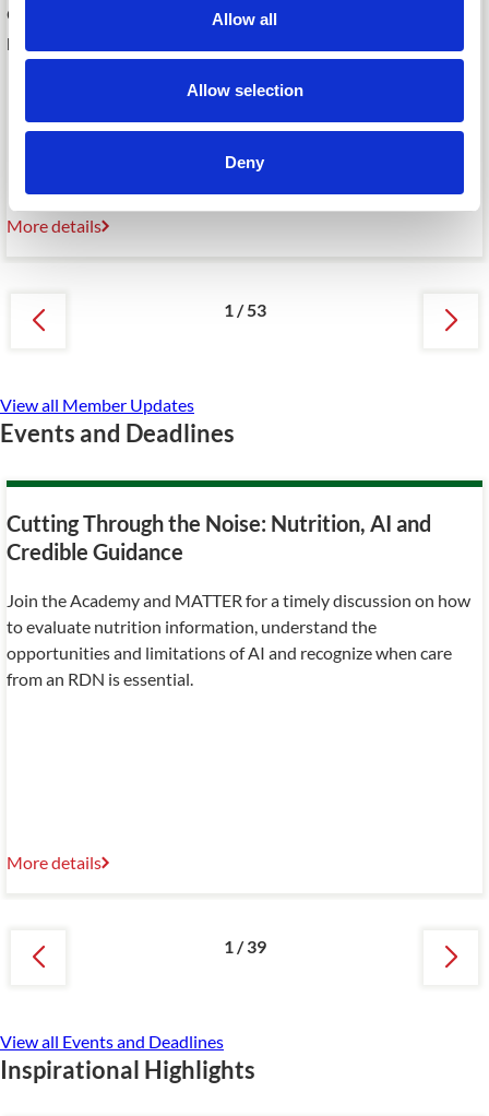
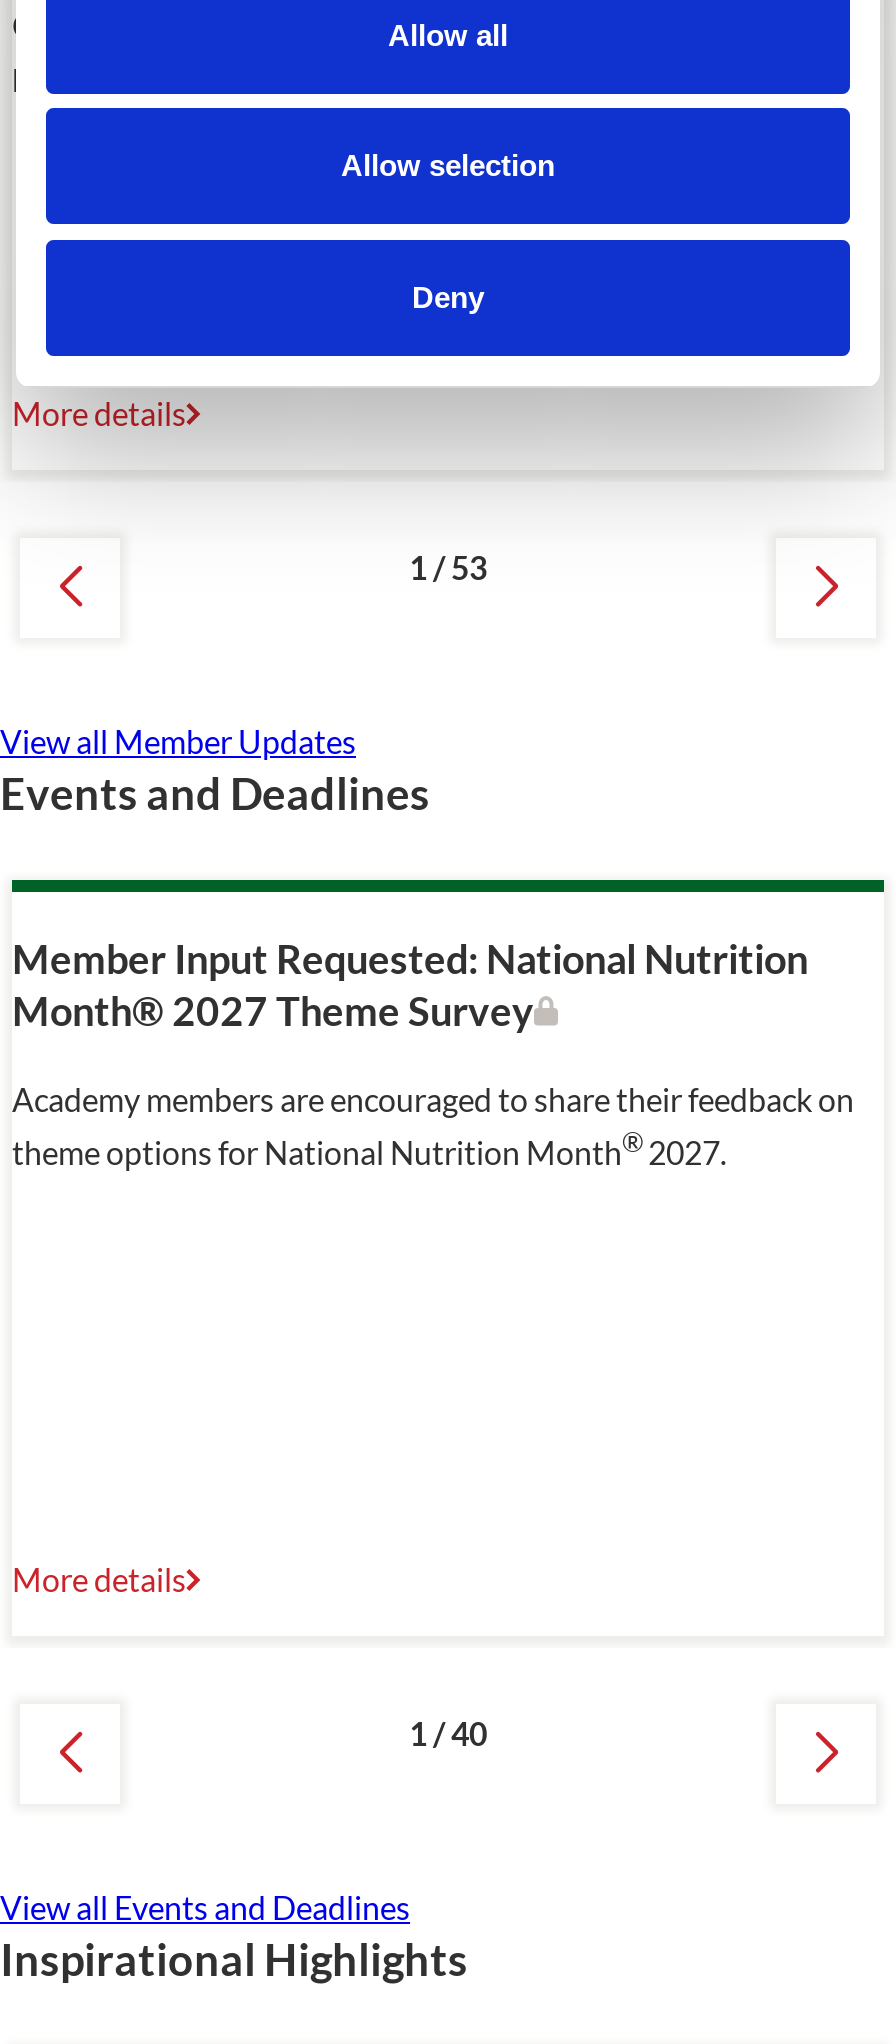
- Cutting Through the Noise: Nutrition, AI and
- Credible Guidance
+ Member Input Requested: National Nutrition
+ Month® 2027 Theme Survey

- Join the Academy and MATTER for a timely discussion on how
- to evaluate nutrition information, understand the
- opportunities and limitations of AI and recognize when care
- from an RDN is essential.
+ Academy members are encouraged to share their feedback on
+ theme options for National Nutrition Month®2027.

- 1 /39
+ 1 /40
